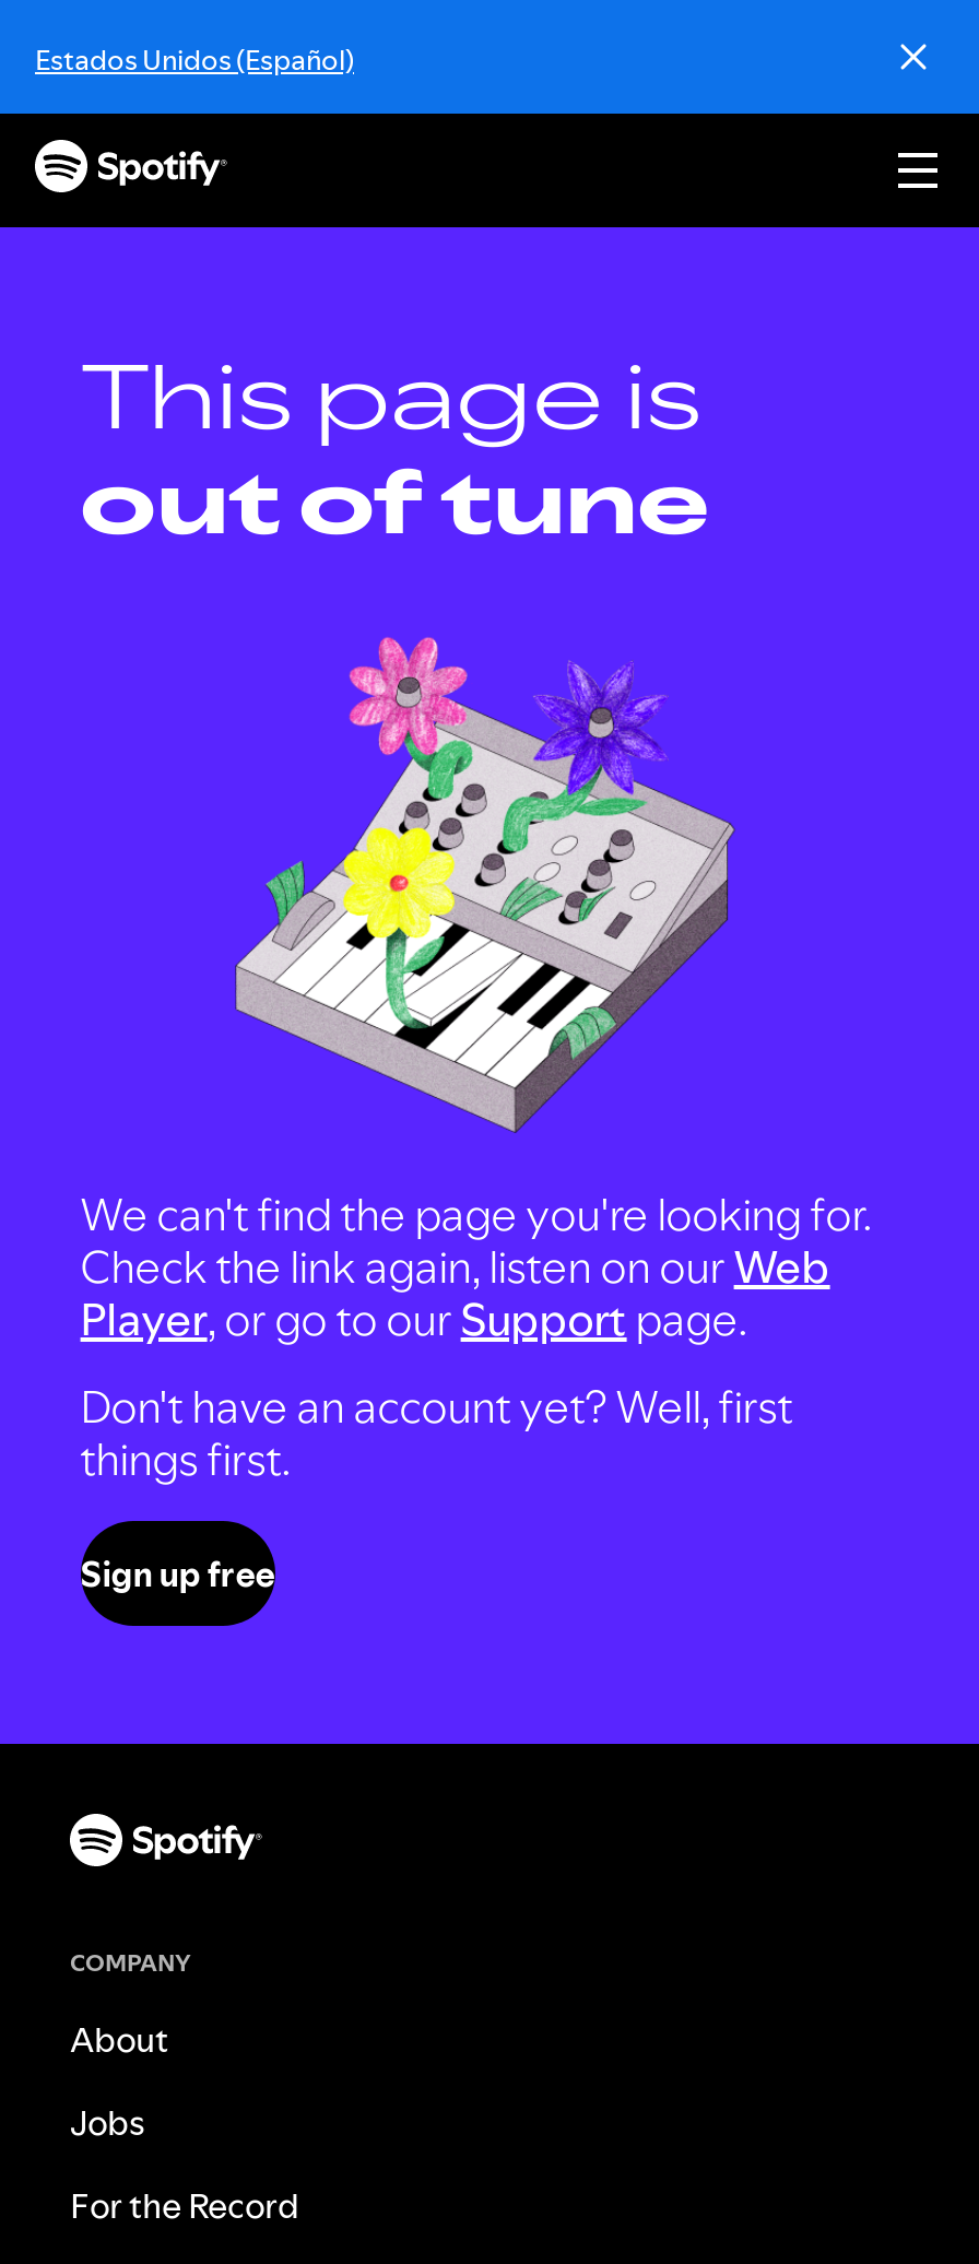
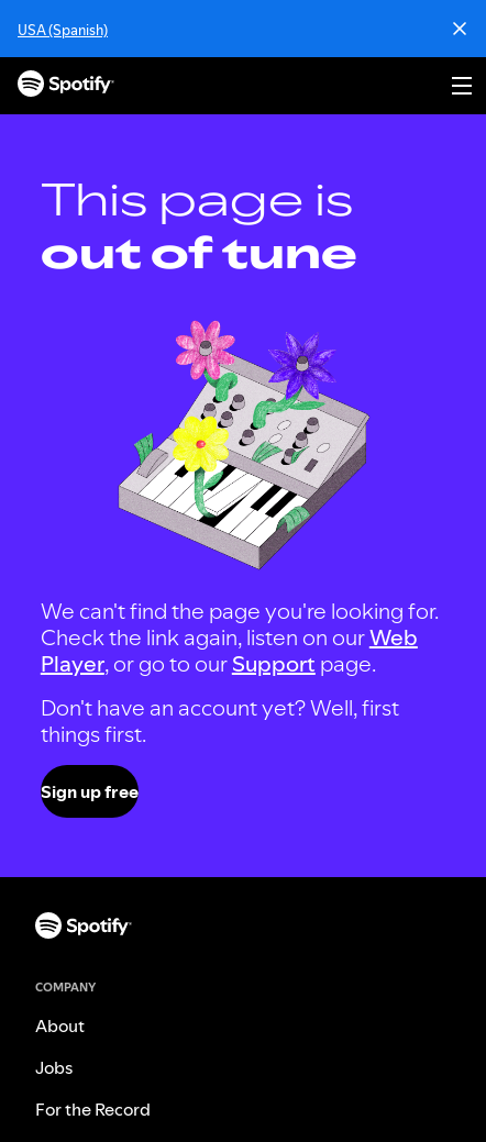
- Estados Unidos (Español)
+ USA (Spanish)
